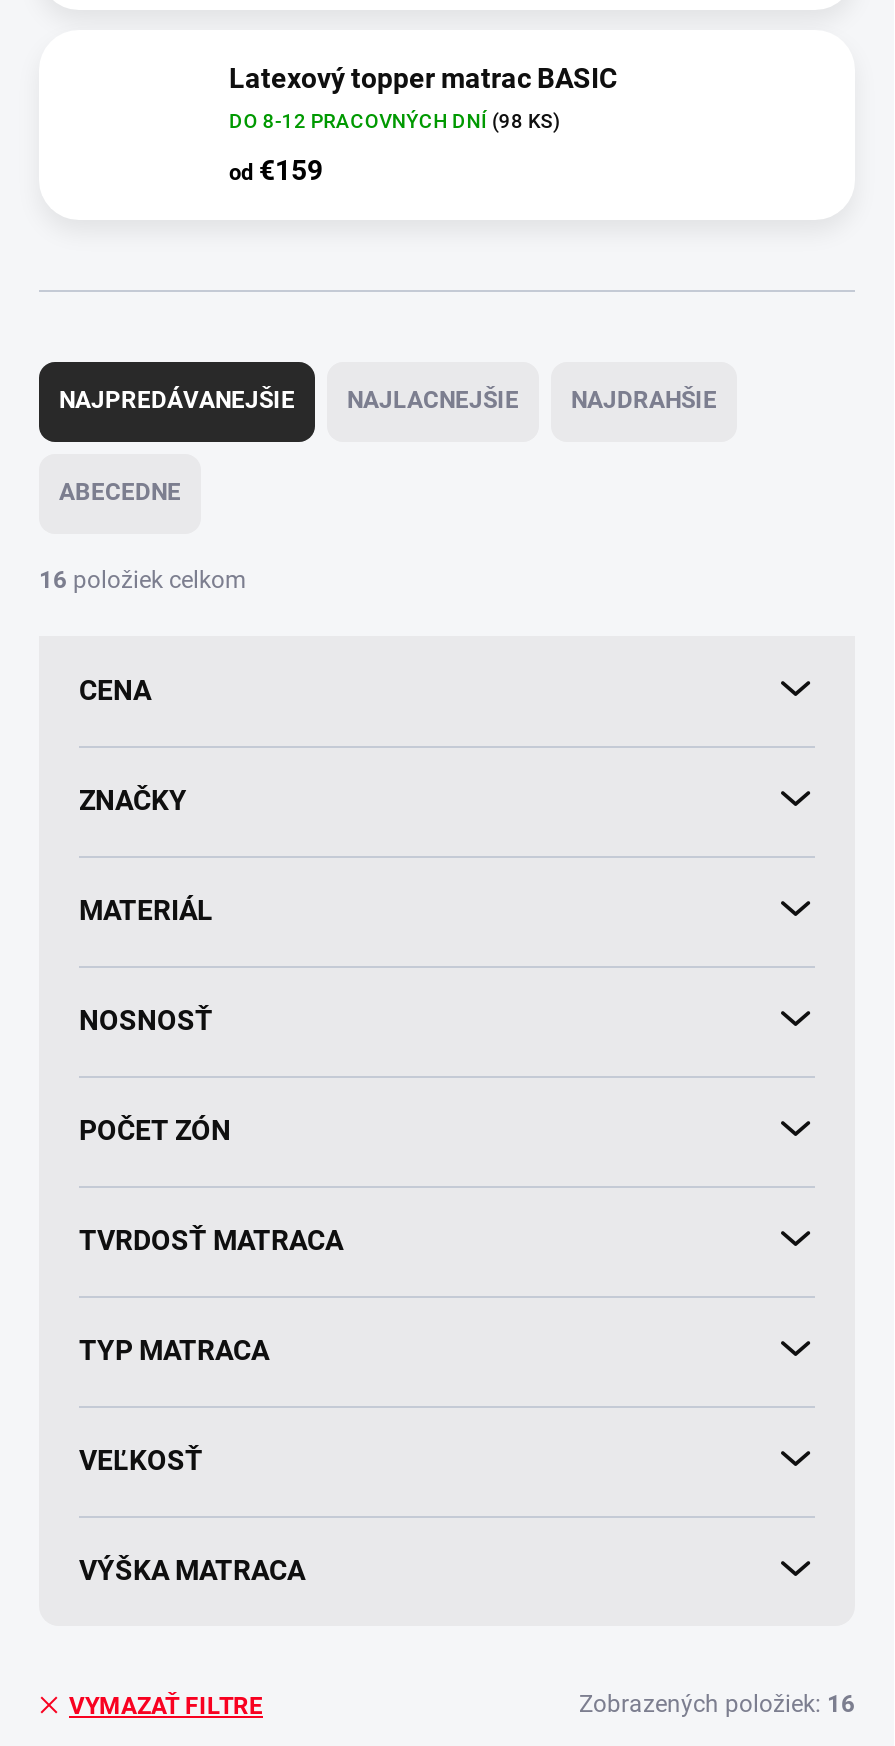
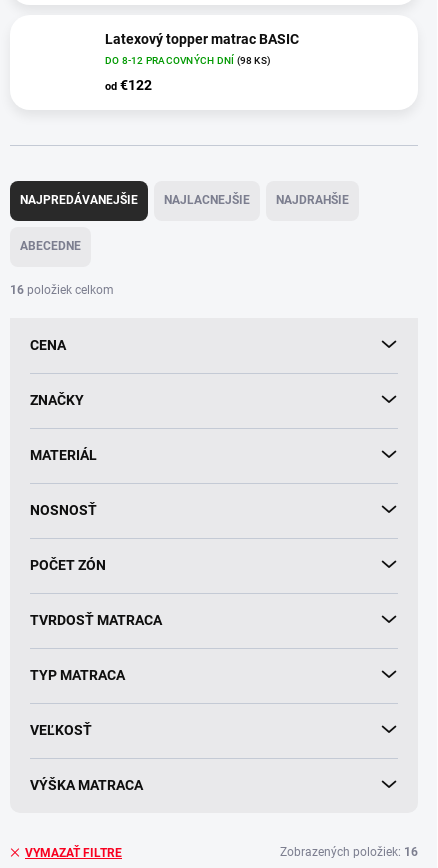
- od €159
+ od €122
